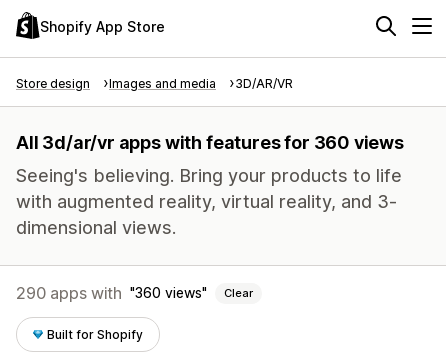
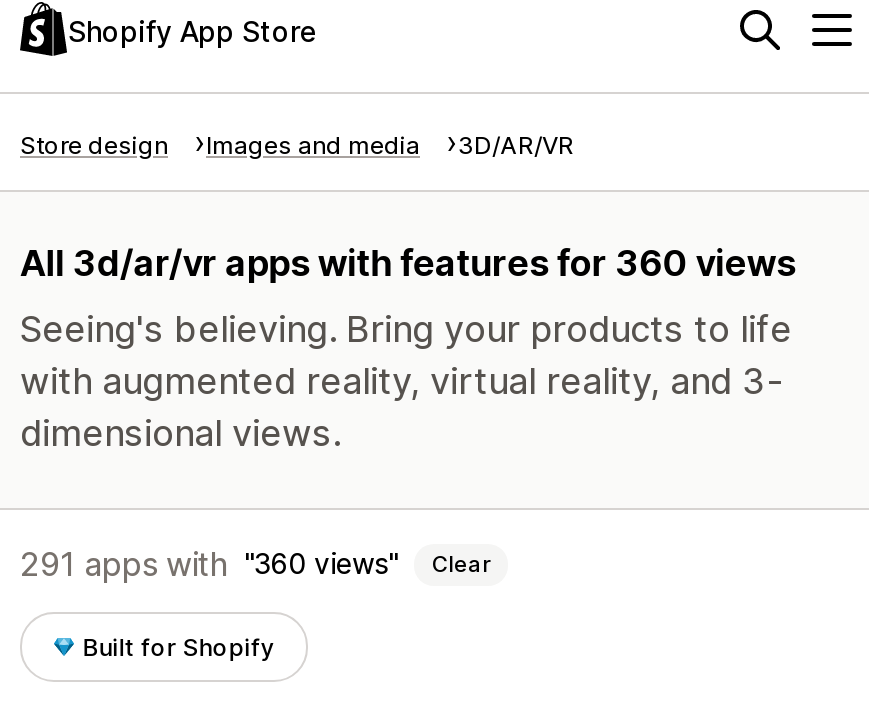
- 290 apps with 360 views Clear
+ 291 apps with 360 views Clear
